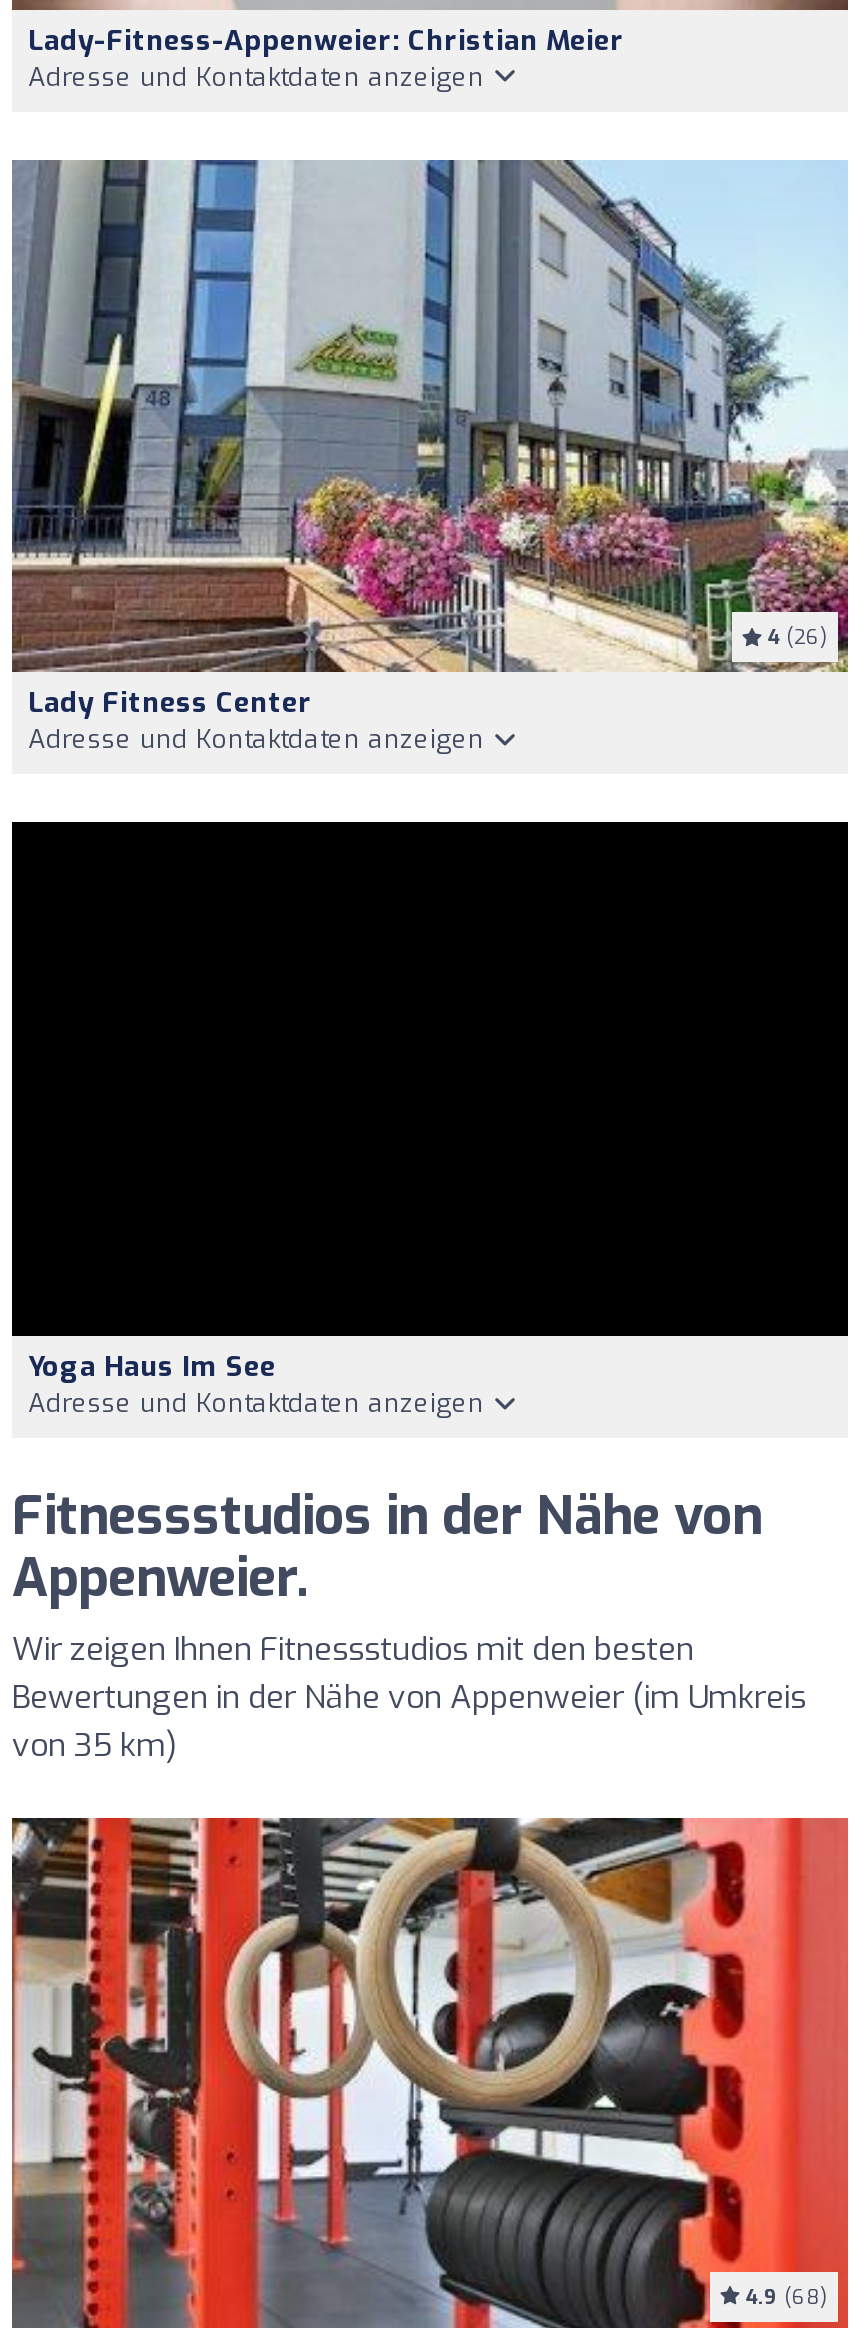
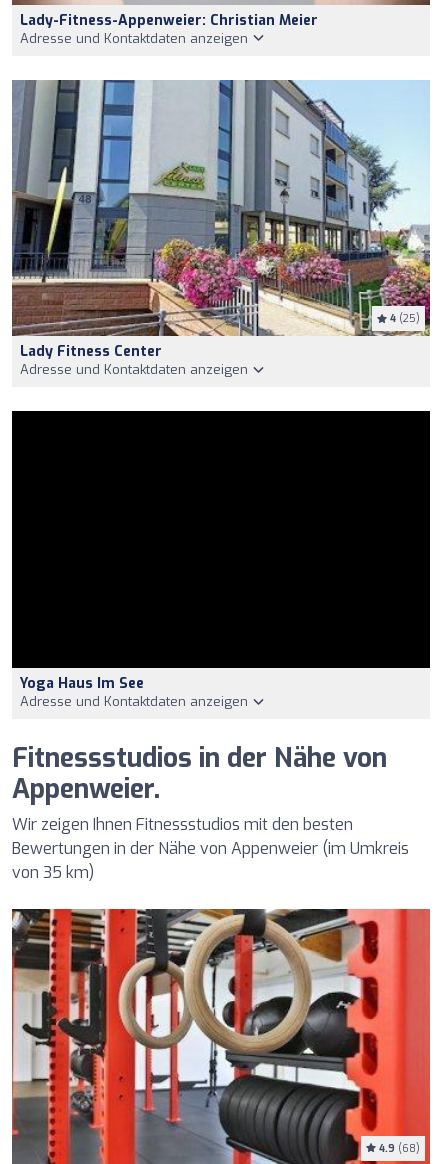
- 4 (26)
+ 4 (25)
